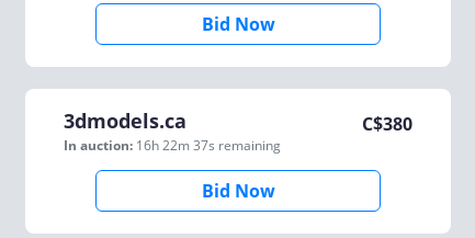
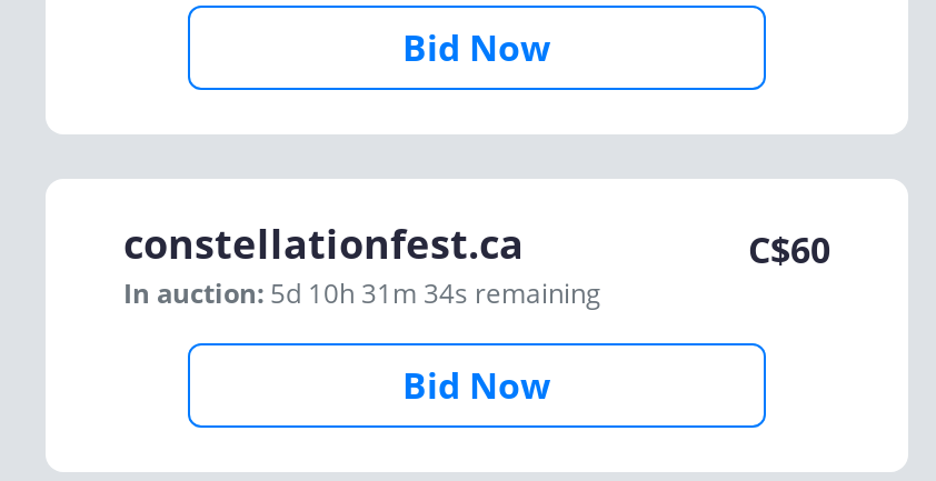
- 3dmodels.ca
- In auction: 16h 22m 37s remaining
+ constellationfest.ca
+ In auction: 5d 10h 31m 34s remaining

- C$380
+ C$60
